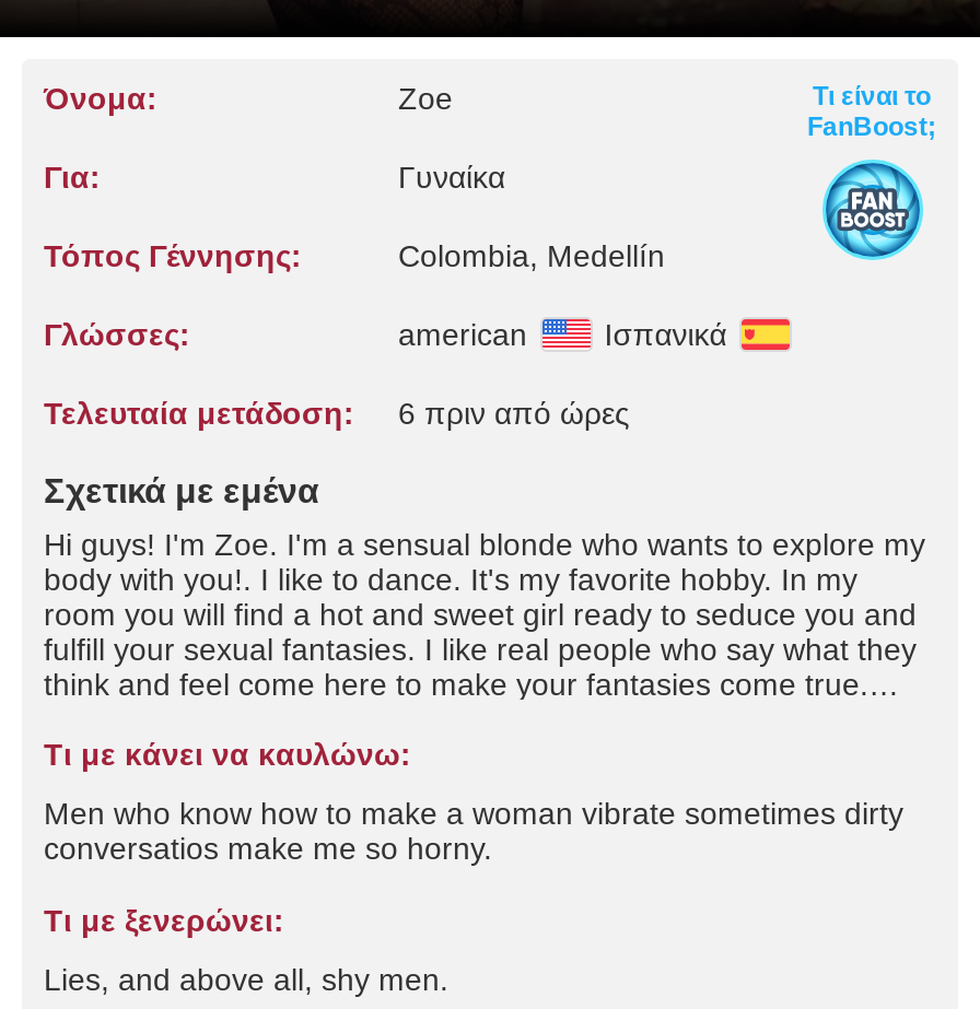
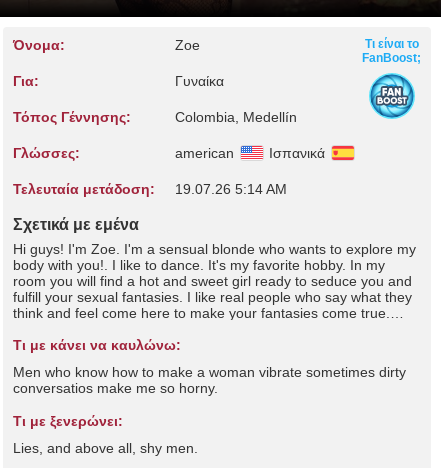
- Τελευταία μετάδοση: 6 πριν από ώρες
+ Τελευταία μετάδοση: 19.07.26 5:14 AM
